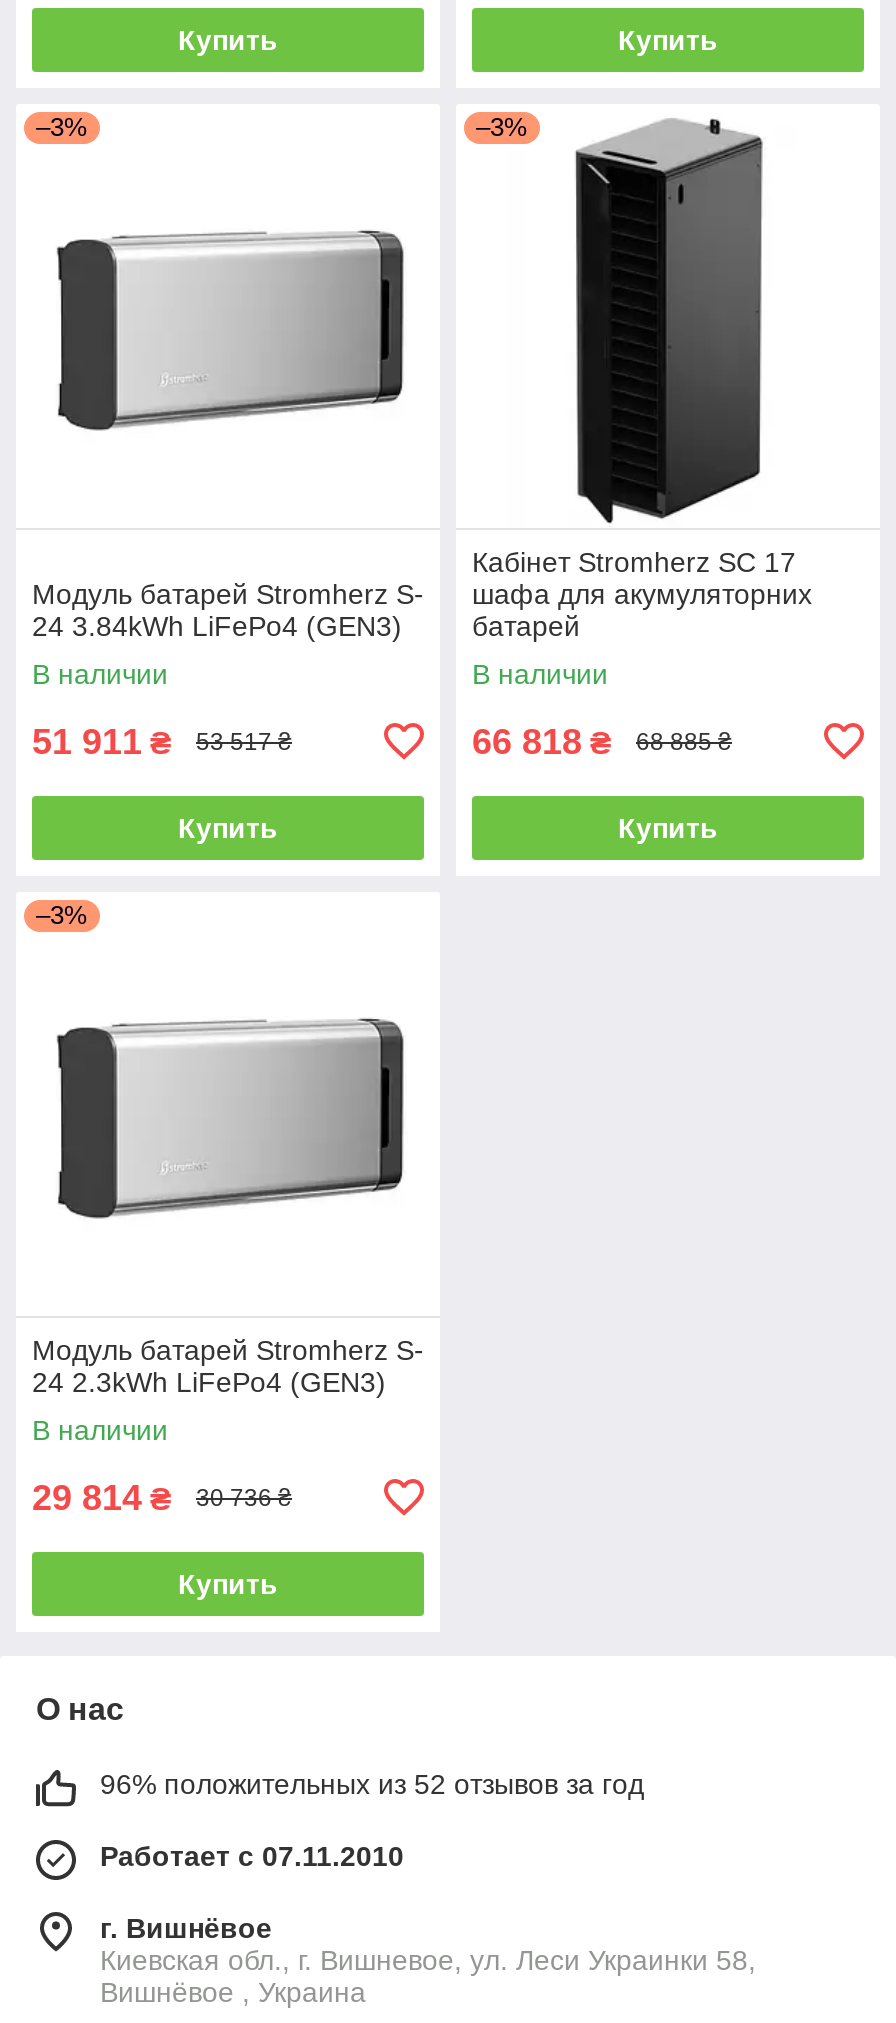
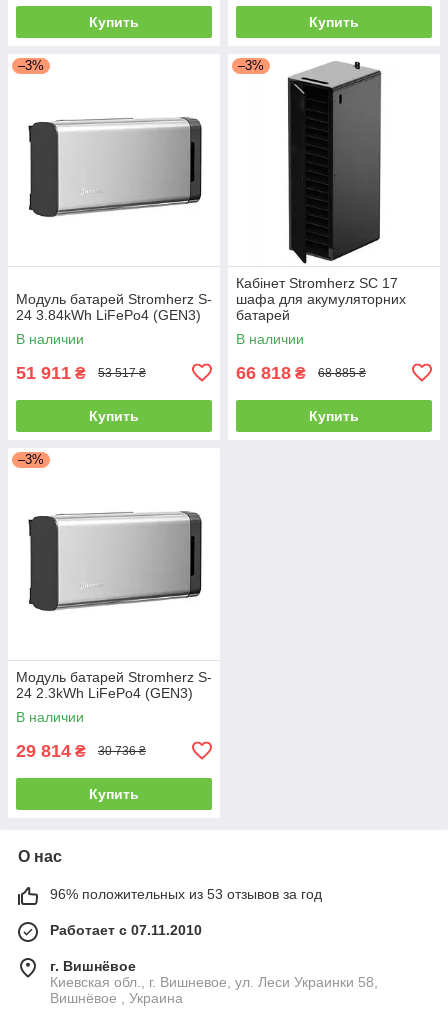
- 96% положительных из 52 отзывов за год
+ 96% положительных из 53 отзывов за год
